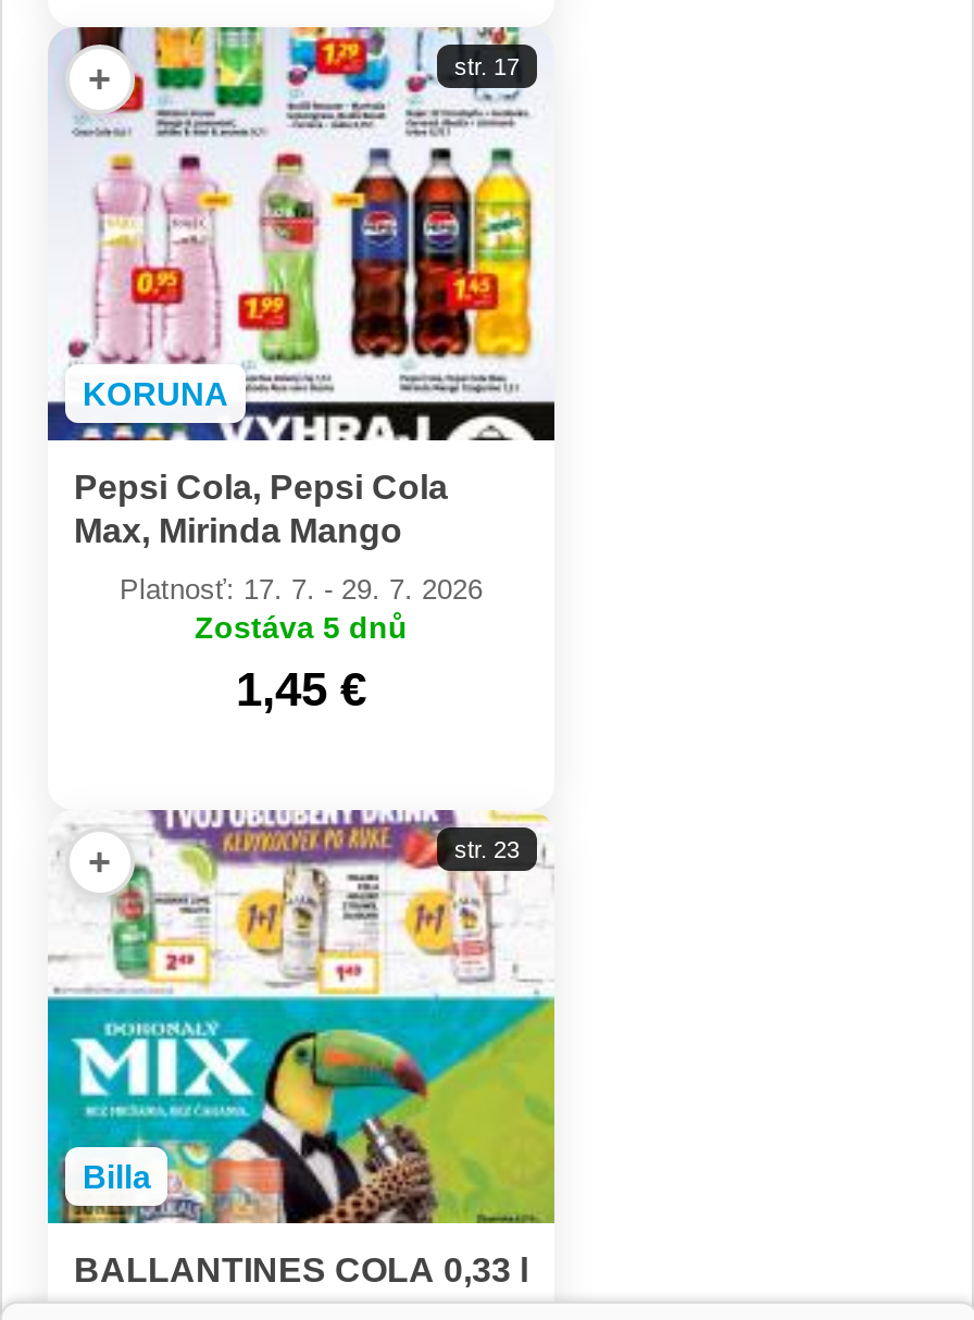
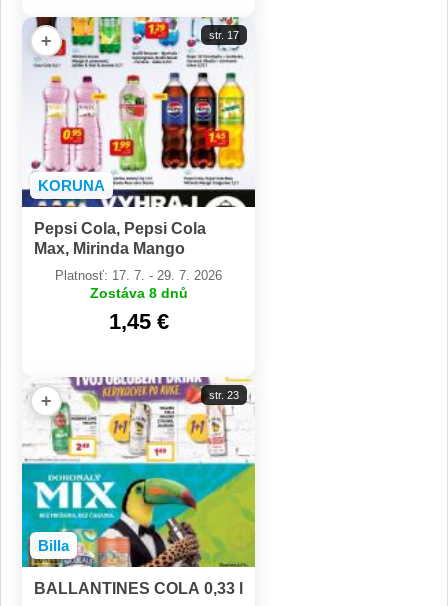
- Zostáva 5 dnů
+ Zostáva 8 dnů
